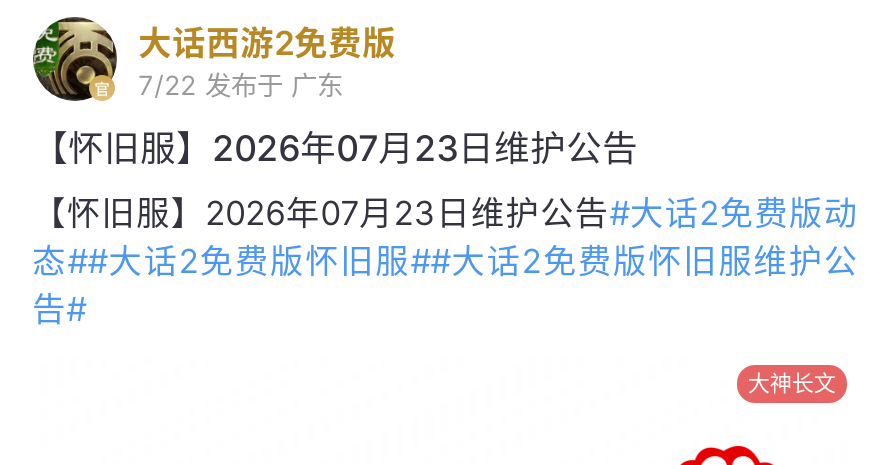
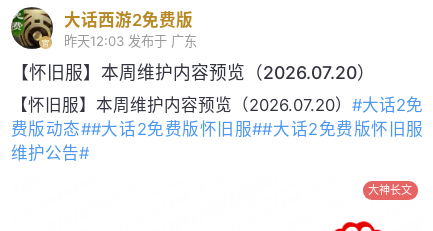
- 7/22 发布于 广东
+ 昨天12:03 发布于 广东

- 【怀旧服】2026年07月23日维护公告
+ 【怀旧服】本周维护内容预览（2026.07.20）

- 【怀旧服】2026年07月23日维护公告#大话2免费版动
- 态##大话2免费版怀旧服##大话2免费版怀旧服维护公
- 告#
+ 【怀旧服】本周维护内容预览（2026.07.20）#大话2免
+ 费版动态##大话2免费版怀旧服##大话2免费版怀旧服
+ 维护公告#
